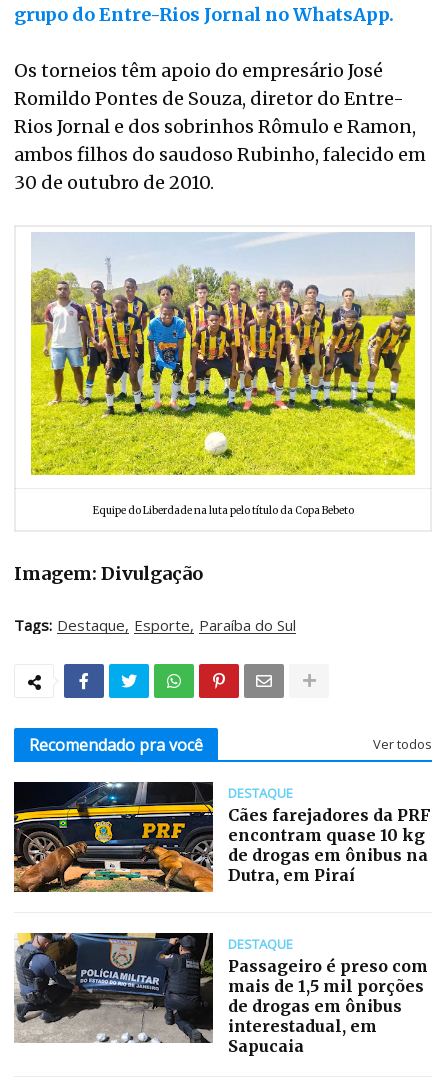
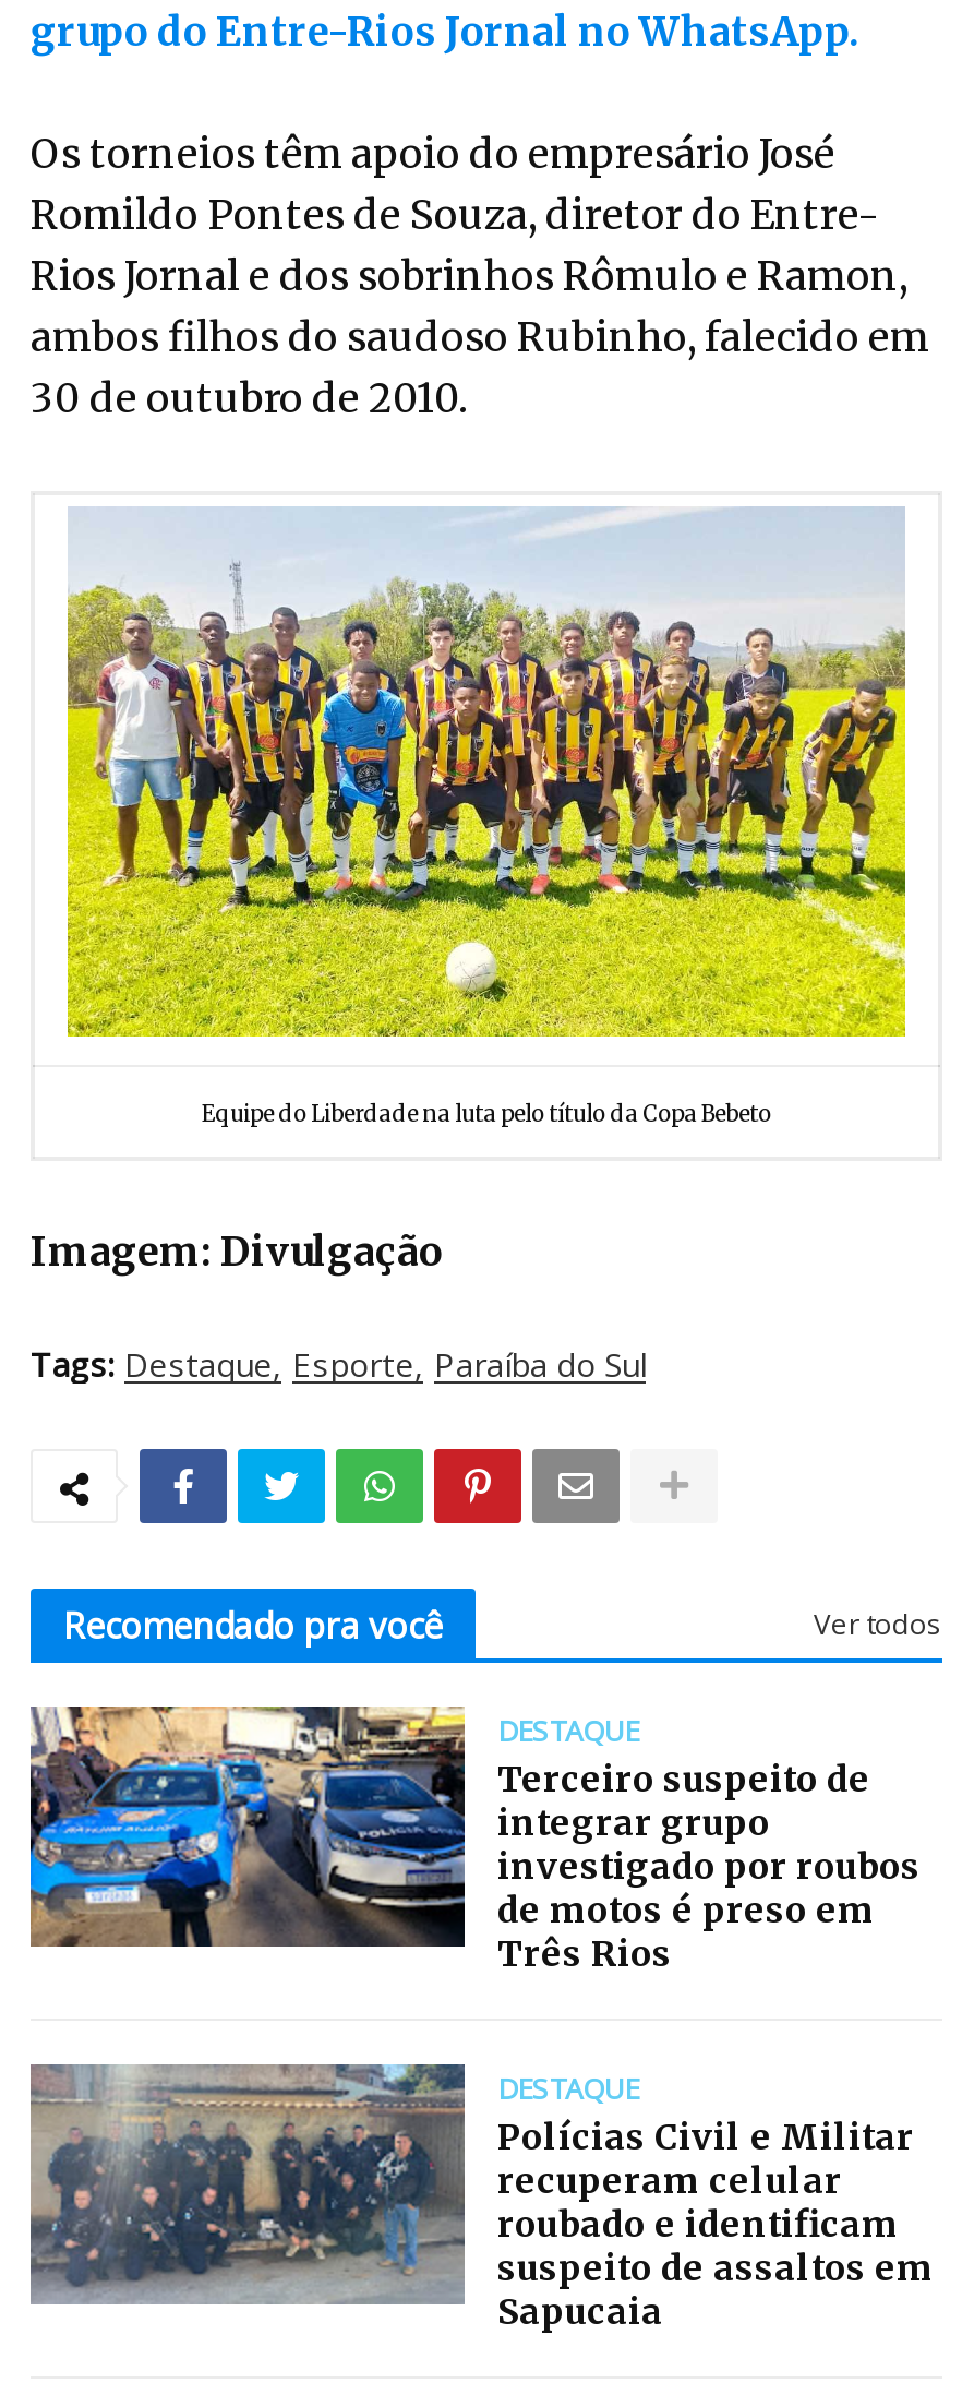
- [image]
- Cães farejadores da PRF
- encontram quase 10 kg
- de drogas em ônibus na
- Dutra, em Piraí
+ [image]
+ Terceiro suspeito de
+ integrar grupo
+ investigado por roubos
+ de motos é preso em
+ Três Rios

- [image]
- Passageiro é preso com
- mais de 1,5 mil porções
- de drogas em ônibus
- interestadual, em
+ [image]
+ Polícias Civil e Militar
+ recuperam celular
+ roubado e identificam
+ suspeito de assaltos em
